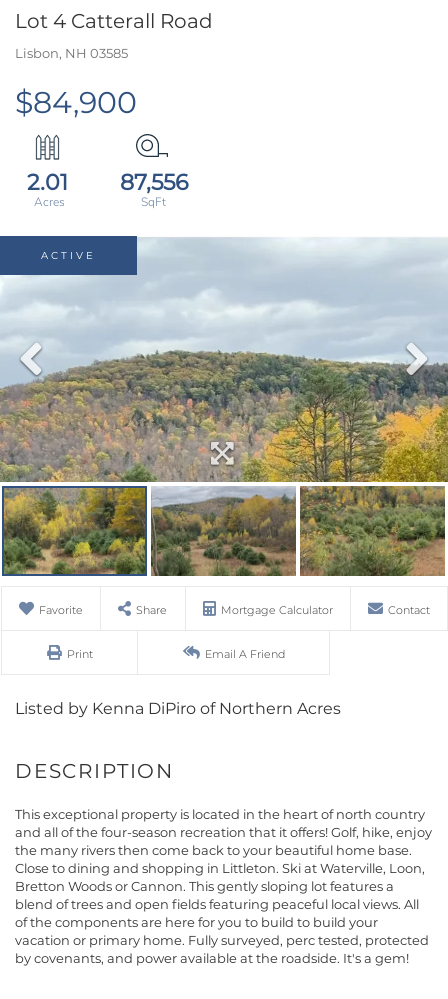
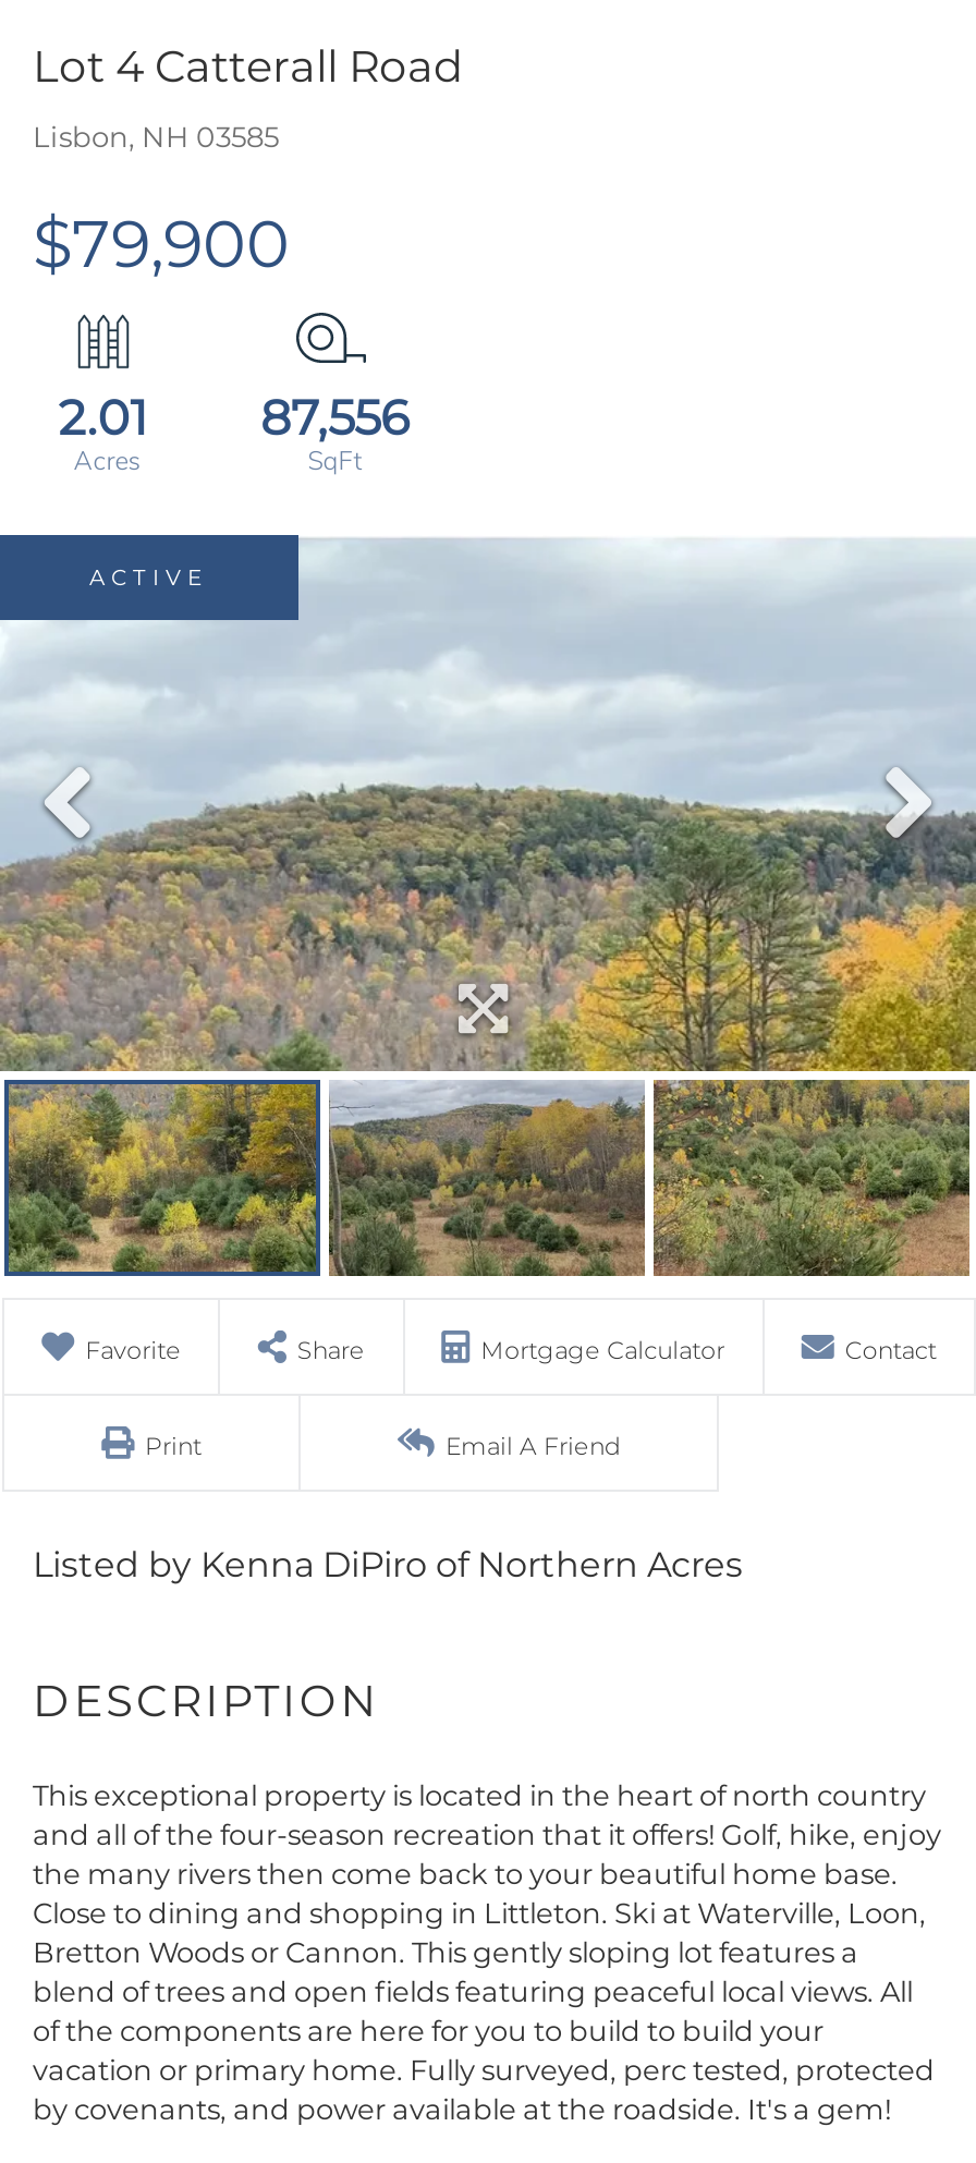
- $84,900
+ $79,900
